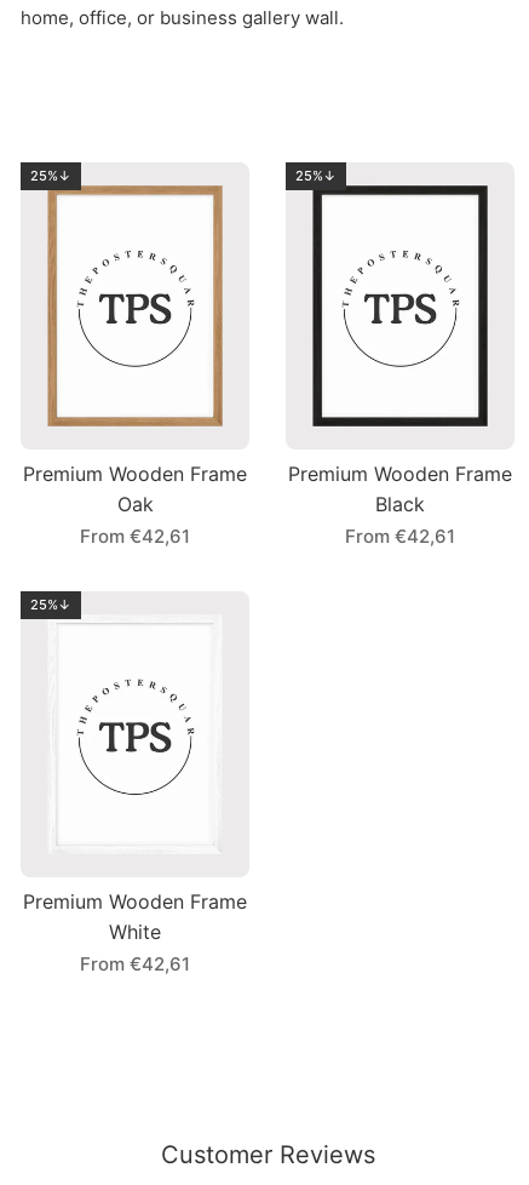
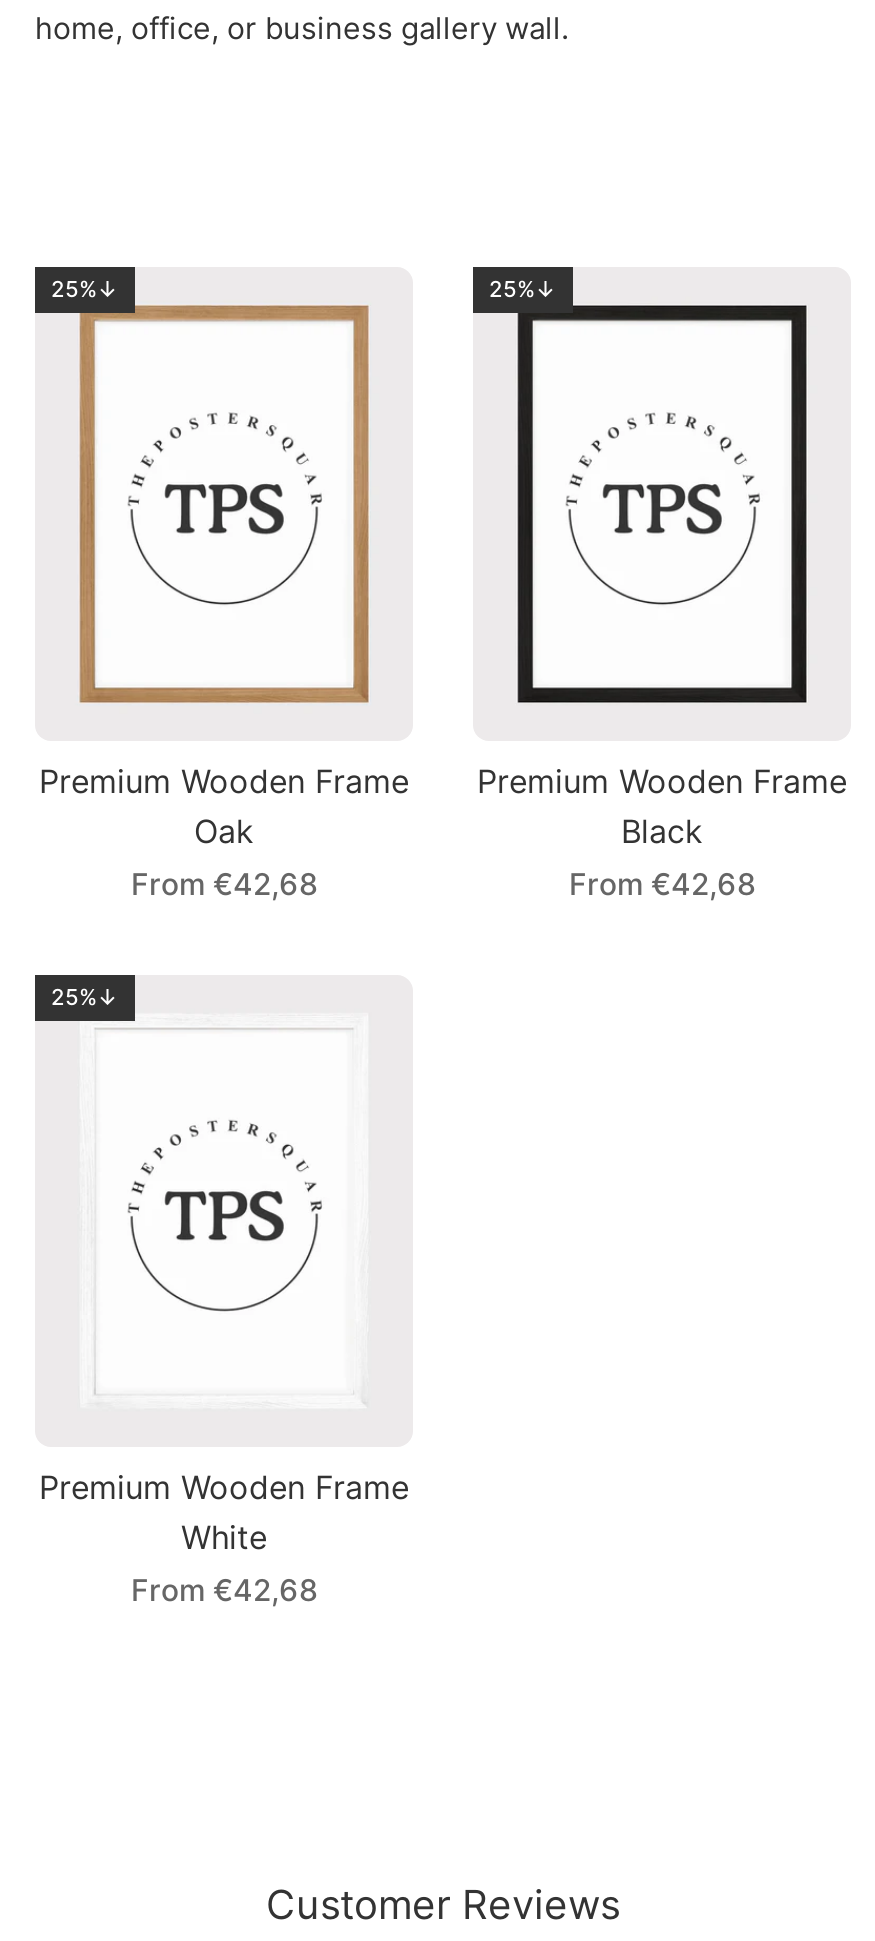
- From €42,61
+ From €42,68

- From €42,61
+ From €42,68

- From €42,61
+ From €42,68
